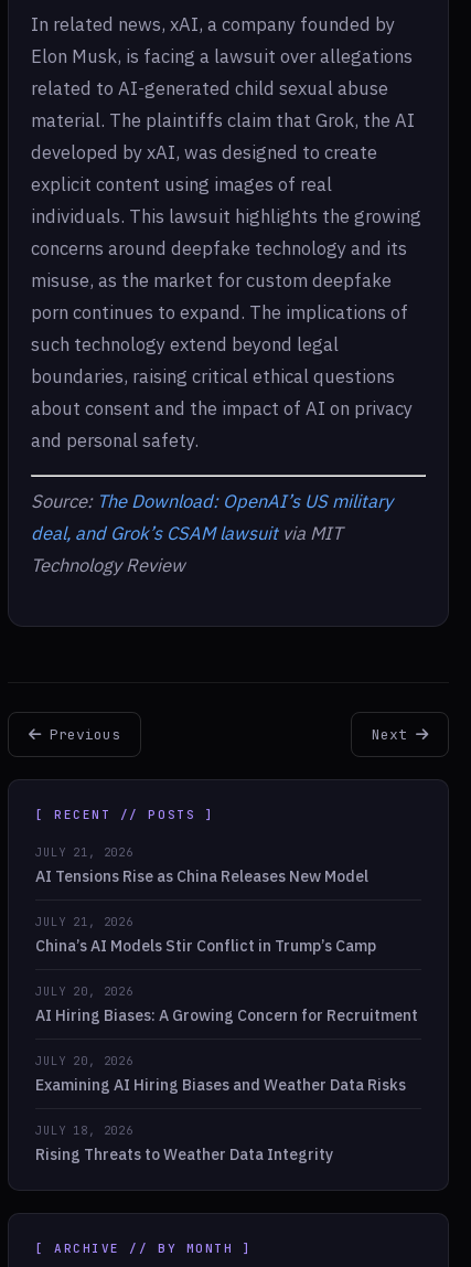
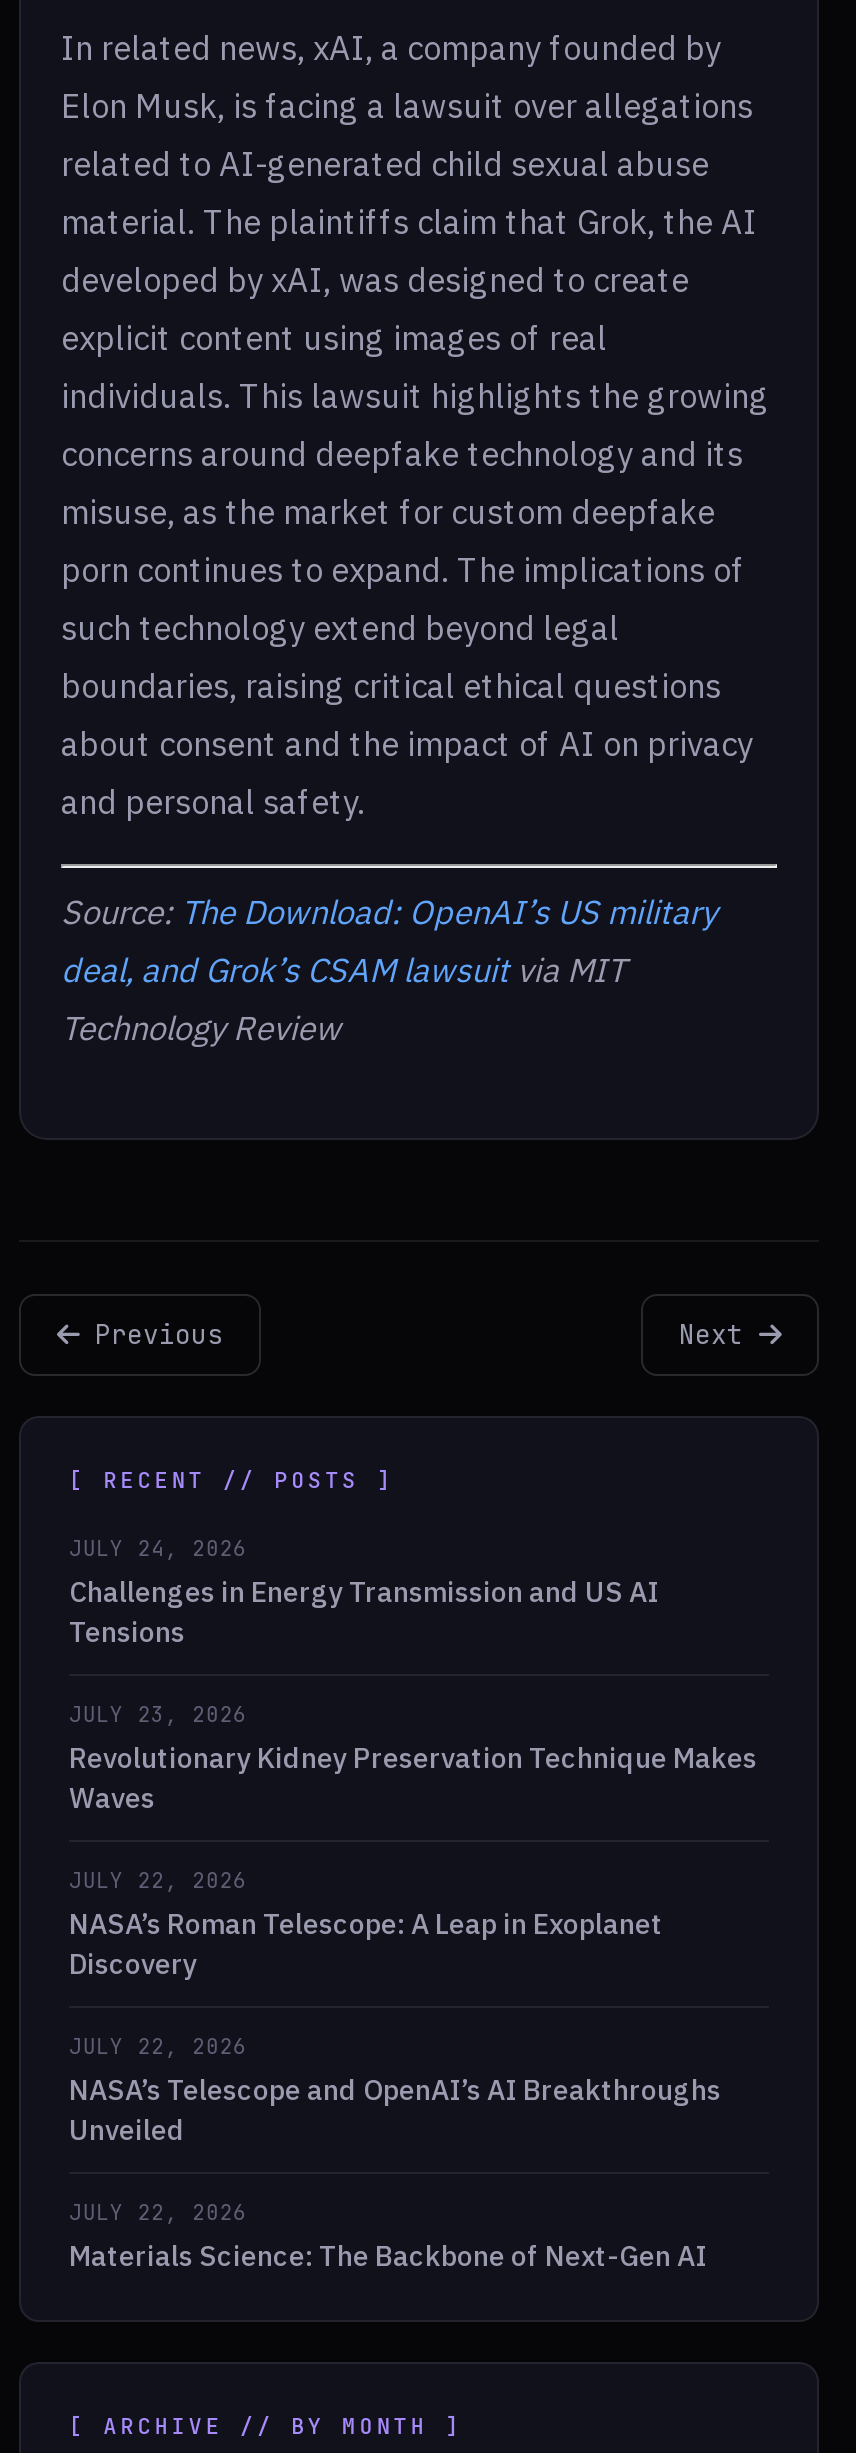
- JULY 21, 2026
- AI Tensions Rise as China Releases New Model
+ JULY 24, 2026
+ Challenges in Energy Transmission and US AI
+ Tensions

- JULY 21, 2026
- China’s AI Models Stir Conflict in Trump’s Camp
+ JULY 23, 2026
+ Revolutionary Kidney Preservation Technique Makes
+ Waves

- JULY 20, 2026
- AI Hiring Biases: A Growing Concern for Recruitment
+ JULY 22, 2026
+ NASA’s Roman Telescope: A Leap in Exoplanet
+ Discovery

- JULY 20, 2026
- Examining AI Hiring Biases and Weather Data Risks
+ JULY 22, 2026
+ NASA’s Telescope and OpenAI’s AI Breakthroughs
+ Unveiled

- JULY 18, 2026
- Rising Threats to Weather Data Integrity
+ JULY 22, 2026
+ Materials Science: The Backbone of Next-Gen AI
